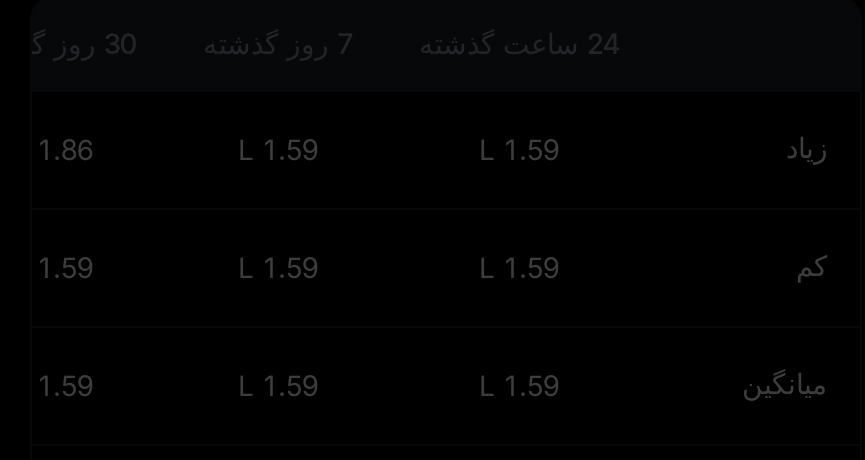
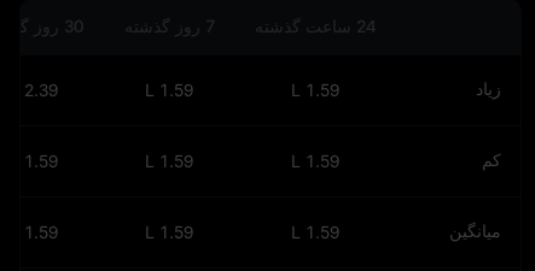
- L 1.86
+ L 2.39
